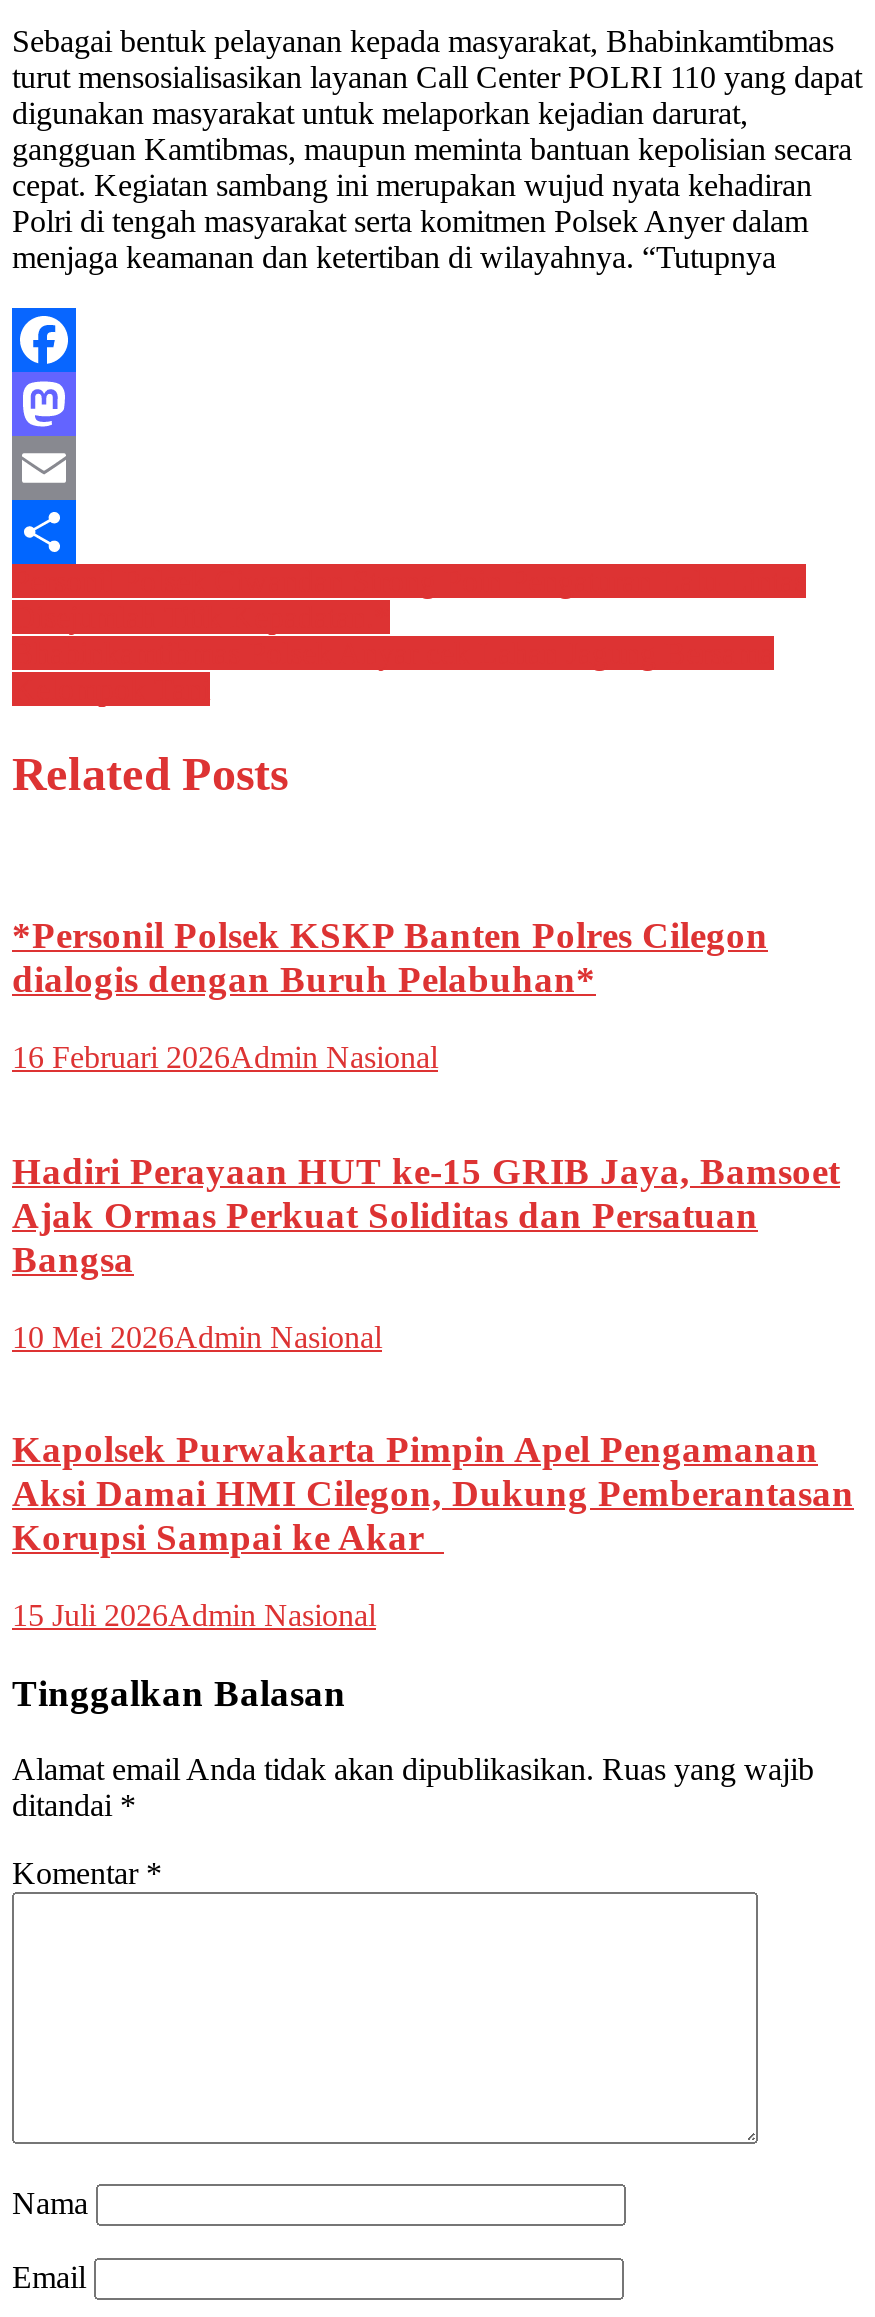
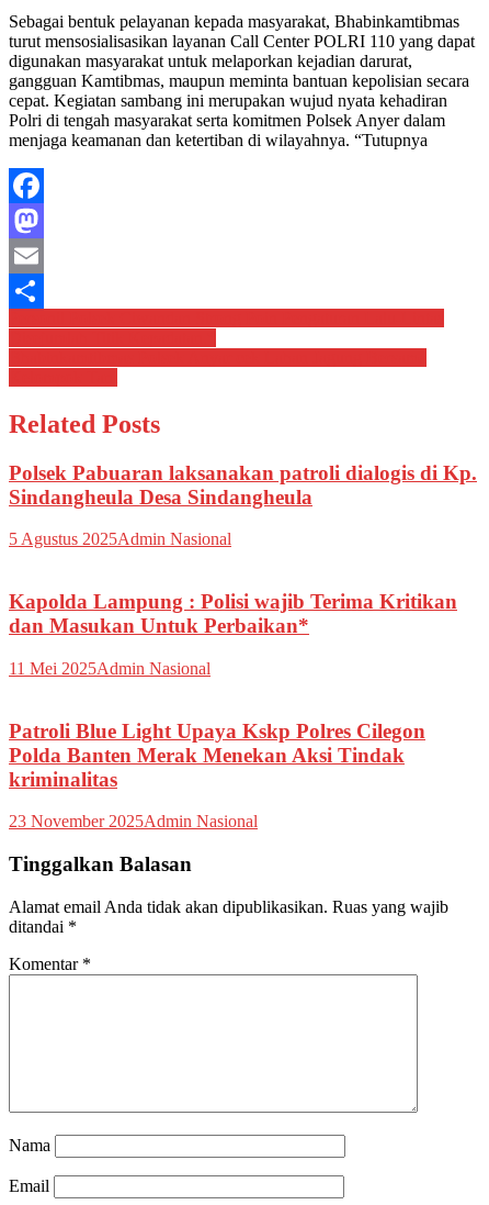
- *Personil Polsek KSKP Banten Polres Cilegon
- dialogis dengan Buruh Pelabuhan*
+ Polsek Pabuaran laksanakan patroli dialogis di Kp.
+ Sindangheula Desa Sindangheula

- 16 Februari 2026Admin Nasional
+ 5 Agustus 2025Admin Nasional

- Hadiri Perayaan HUT ke-15 GRIB Jaya, Bamsoet
- Ajak Ormas Perkuat Soliditas dan Persatuan
- Bangsa
+ Kapolda Lampung : Polisi wajib Terima Kritikan
+ dan Masukan Untuk Perbaikan*

- 10 Mei 2026Admin Nasional
+ 11 Mei 2025Admin Nasional

- Kapolsek Purwakarta Pimpin Apel Pengamanan
- Aksi Damai HMI Cilegon, Dukung Pemberantasan
- Korupsi Sampai ke Akar
+ Patroli Blue Light Upaya Kskp Polres Cilegon
+ Polda Banten Merak Menekan Aksi Tindak
+ kriminalitas

- 15 Juli 2026Admin Nasional
+ 23 November 2025Admin Nasional
